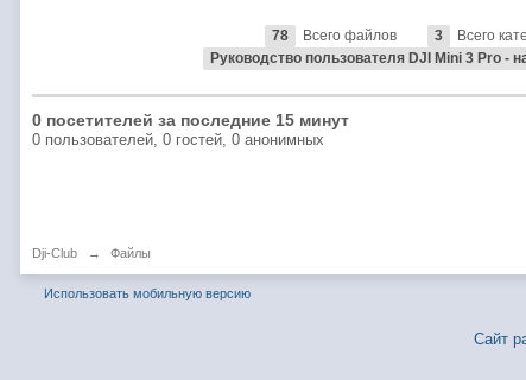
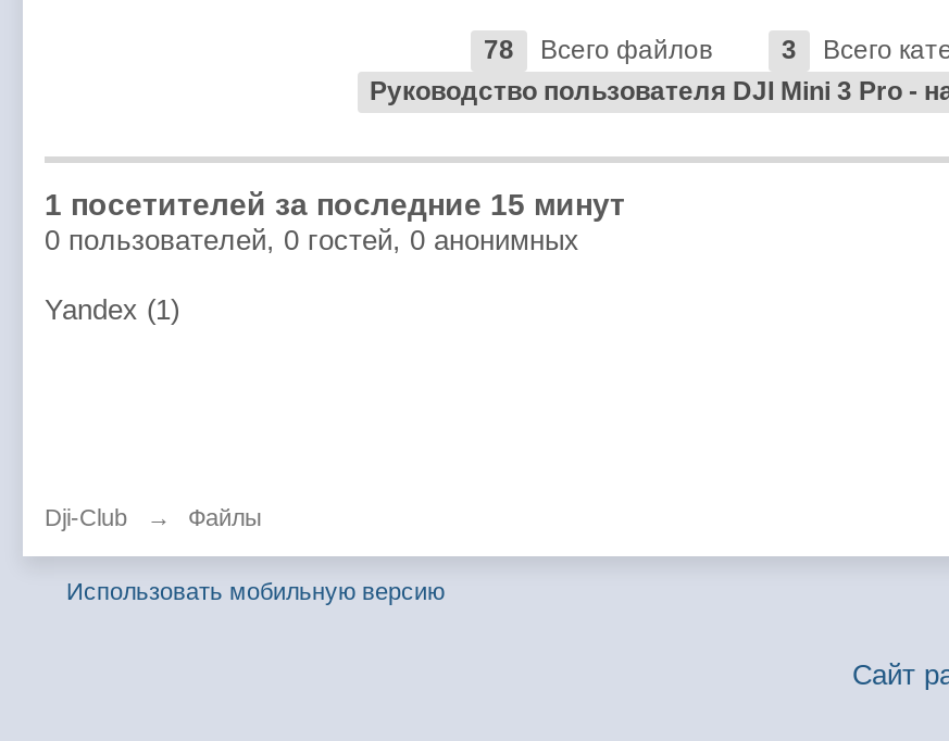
- 0 посетителей за последние 15 минут
+ 1 посетителей за последние 15 минут

+ Yandex (1)
